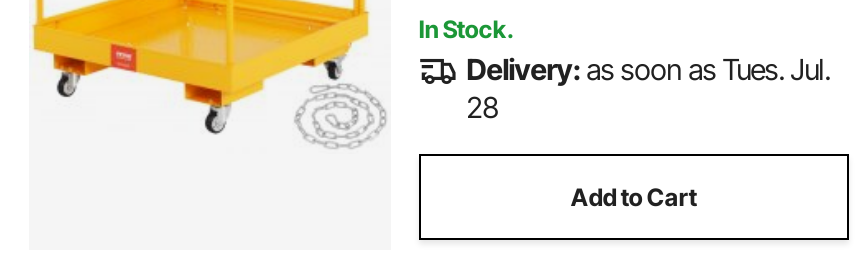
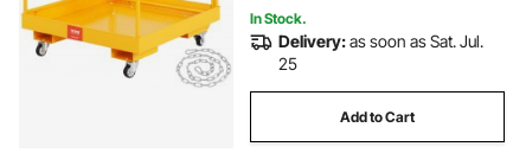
- Delivery: as soon as Tues. Jul.
+ Delivery: as soon as Sat. Jul.

- 28
+ 25
